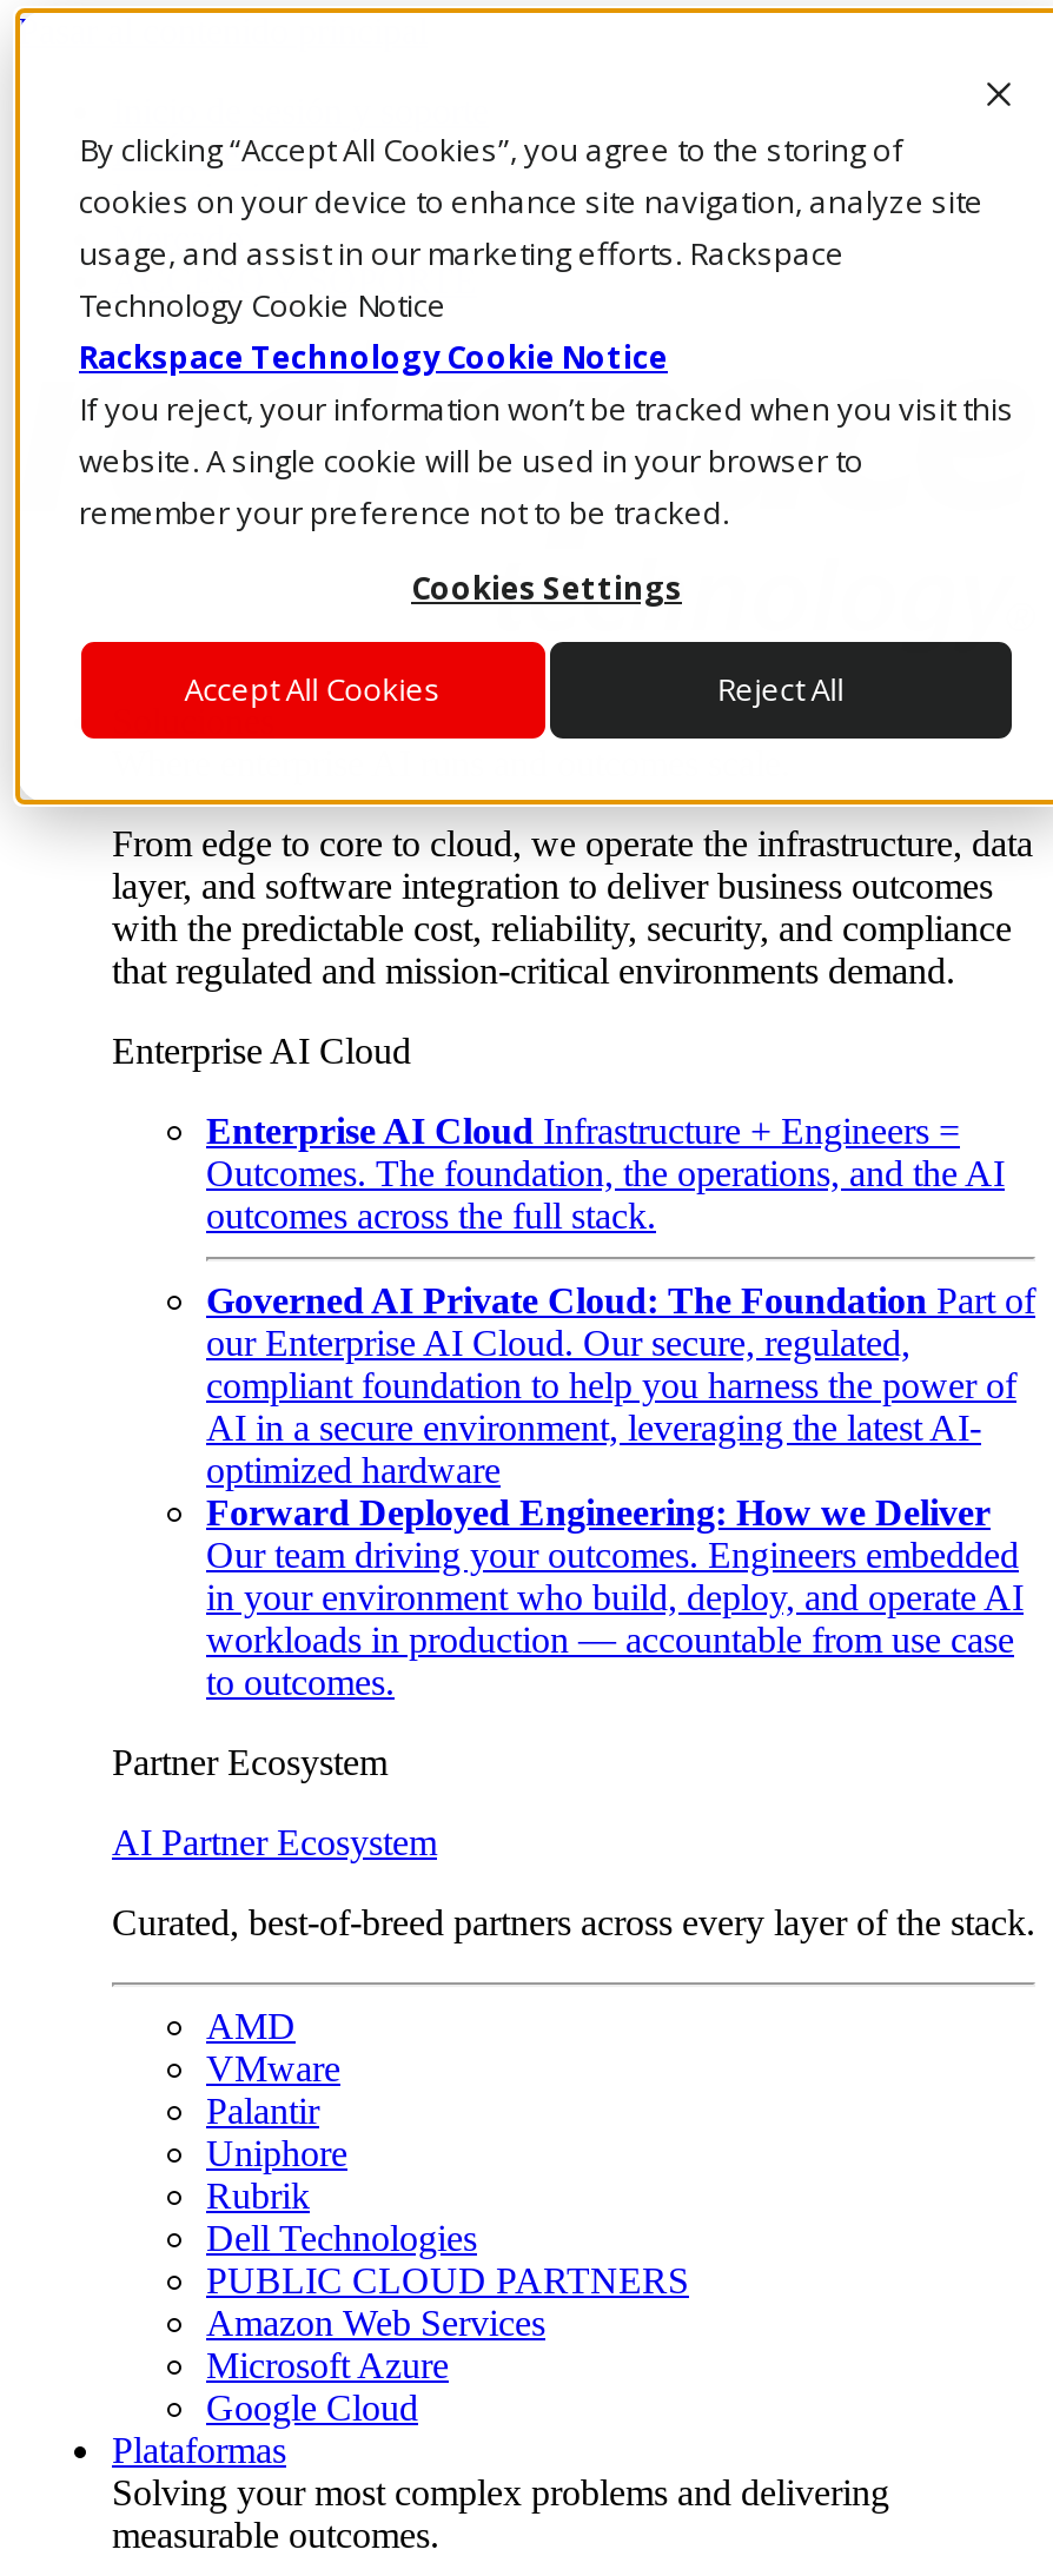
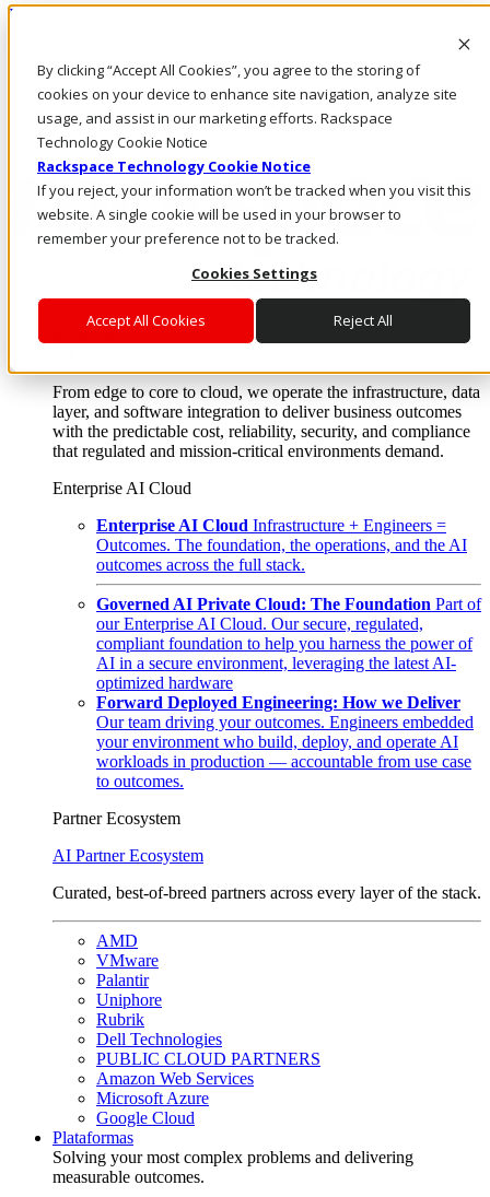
- in your environment who build, deploy, and operate AI
+ your environment who build, deploy, and operate AI
